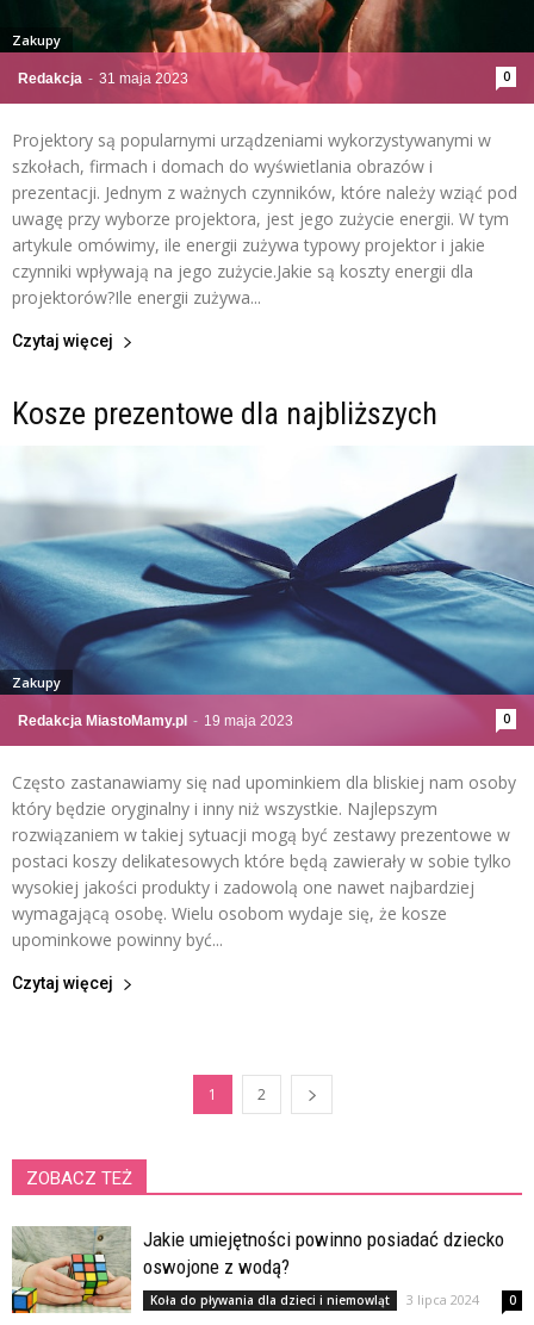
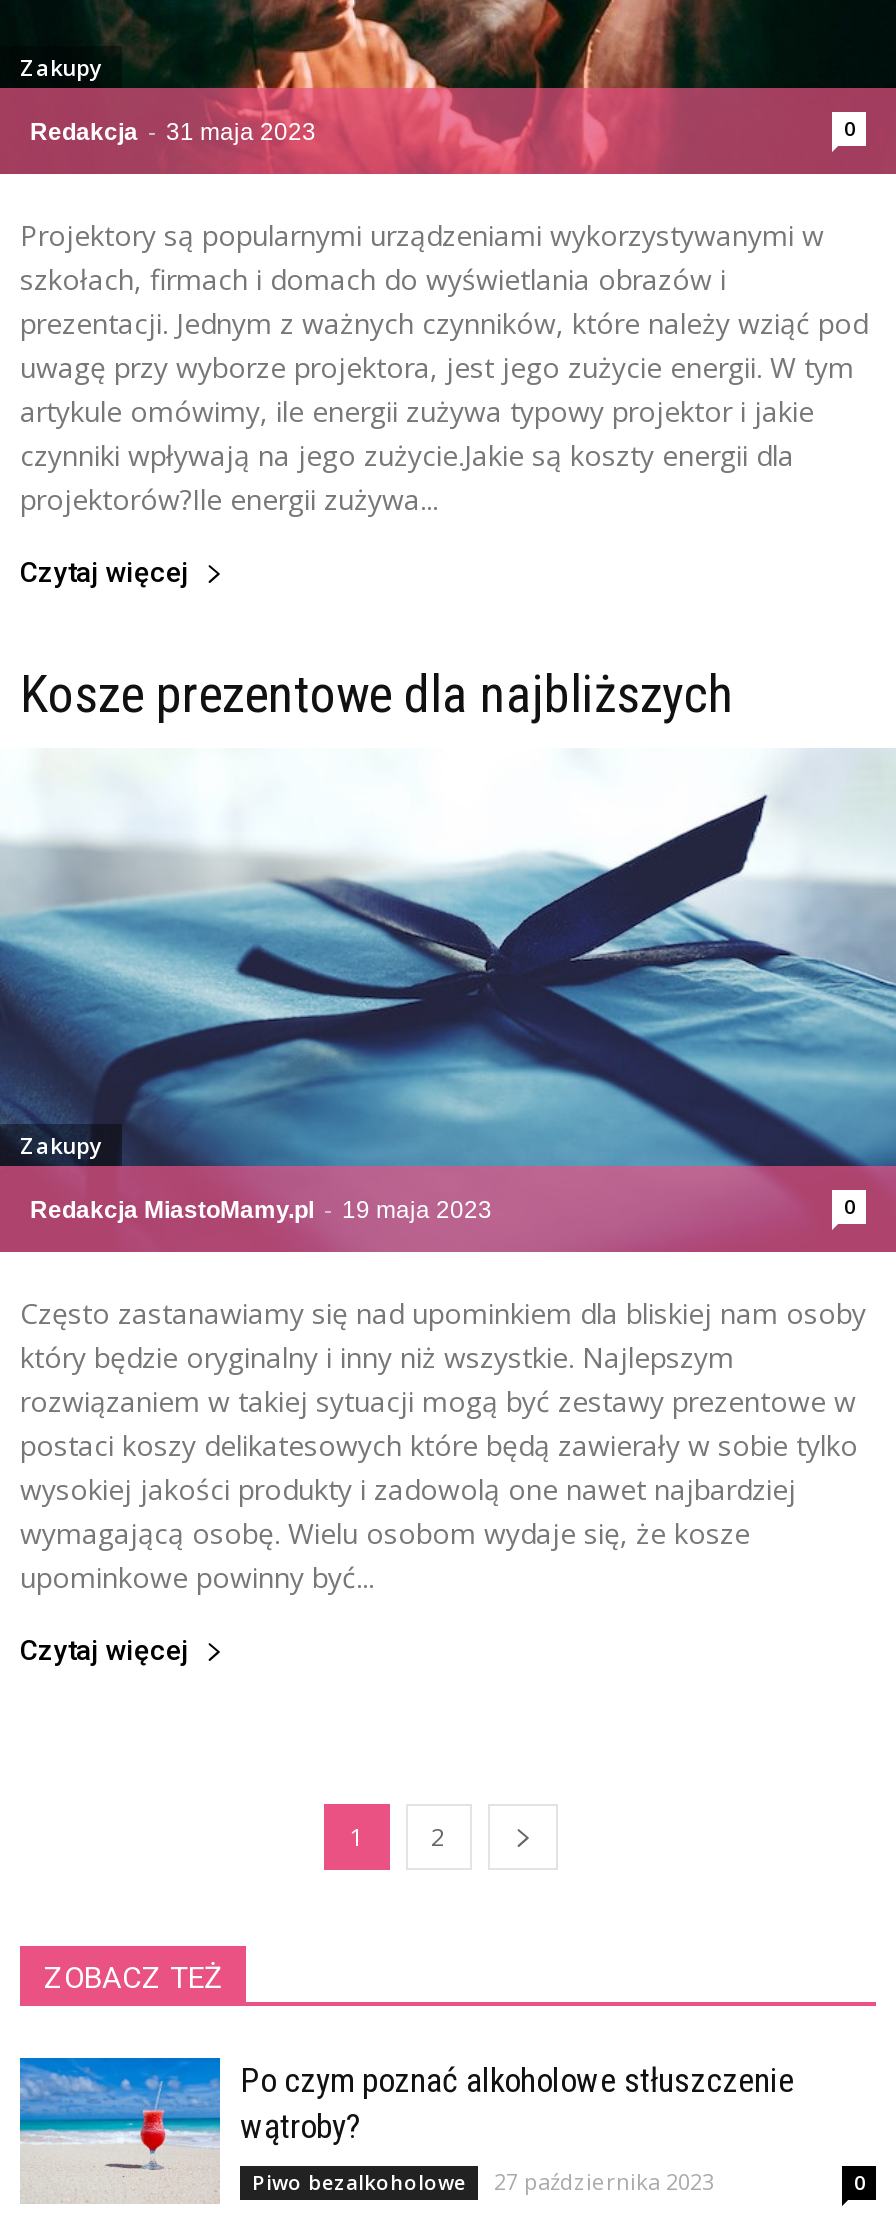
- [image]
- Jakie umiejętności powinno posiadać dziecko
- oswojone z wodą?
+ [image]
+ Po czym poznać alkoholowe stłuszczenie
+ wątroby?

- Koła do pływania dla dzieci i niemowląt
- 3 lipca 2024
+ Piwo bezalkoholowe
+ 27 października 2023
